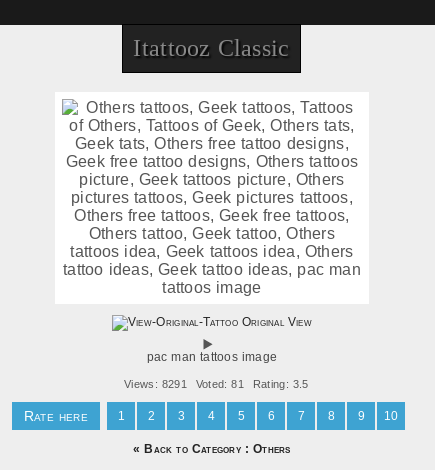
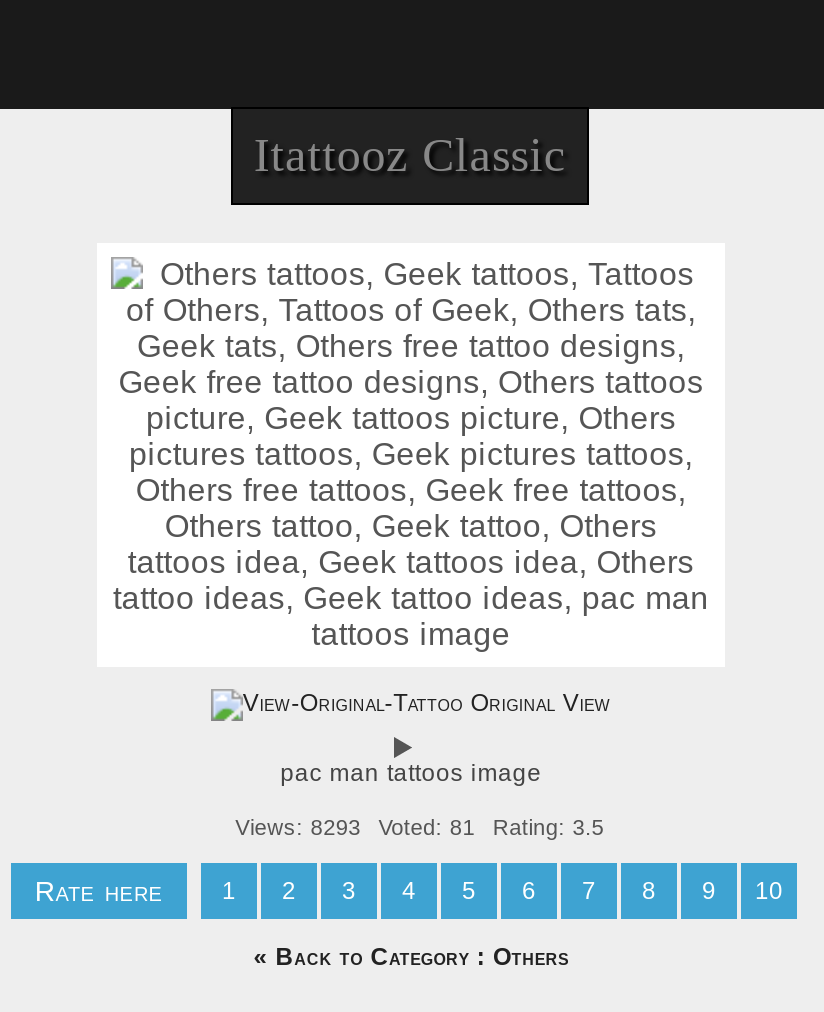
- Views: 8291 Voted: 81 Rating: 3.5
+ Views: 8293 Voted: 81 Rating: 3.5
